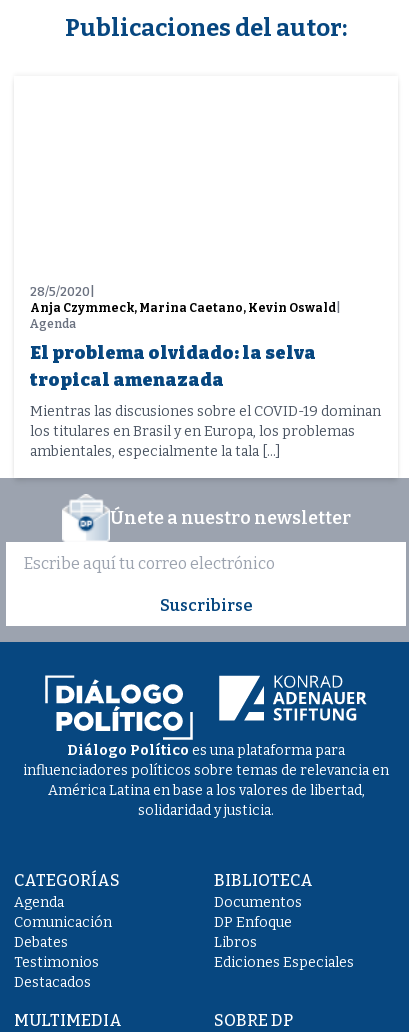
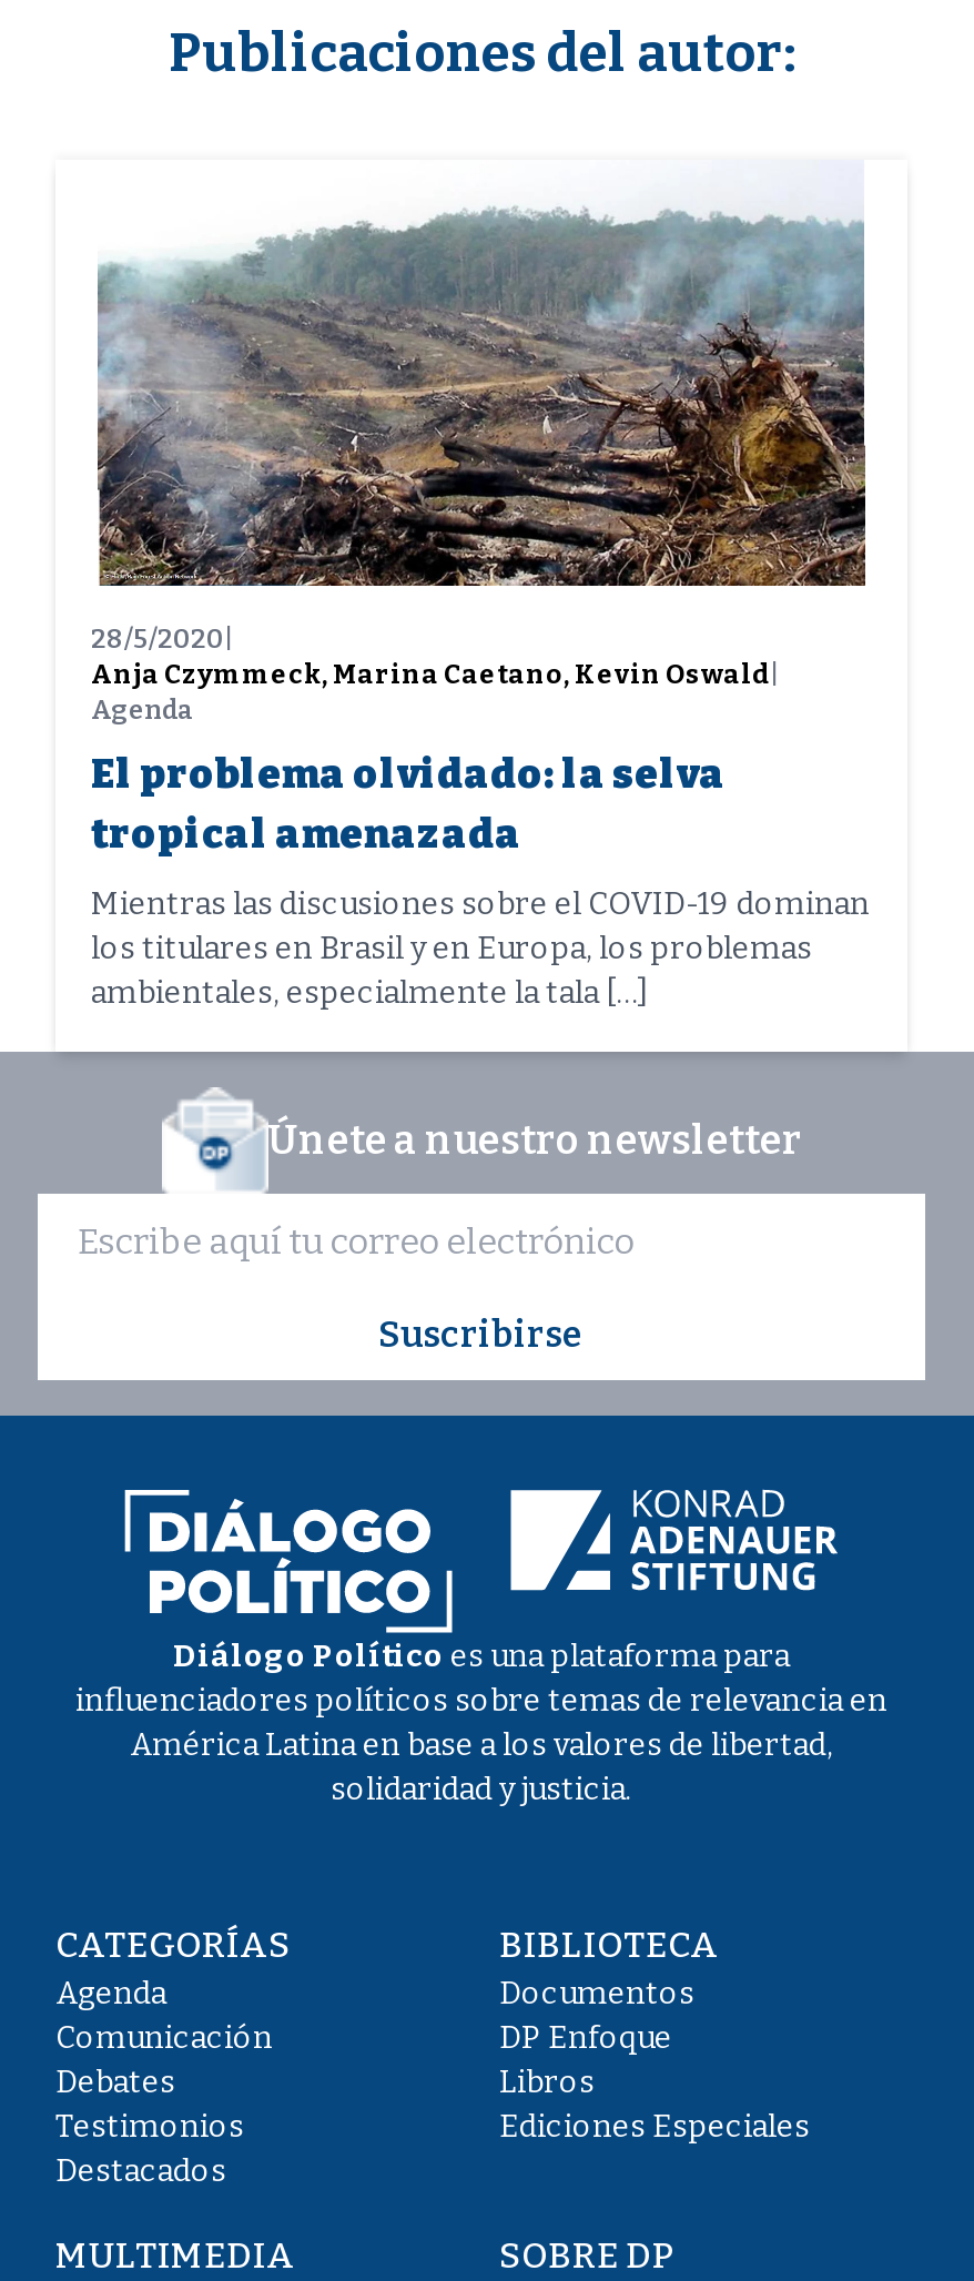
+ [image]
